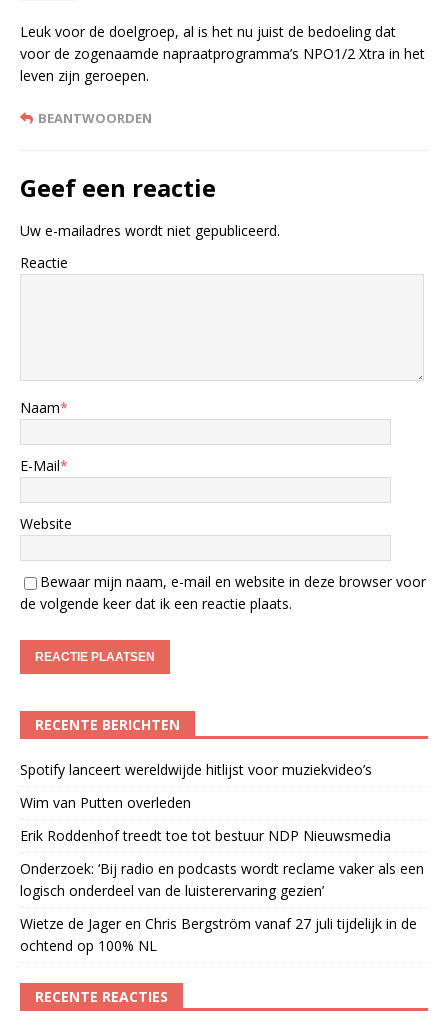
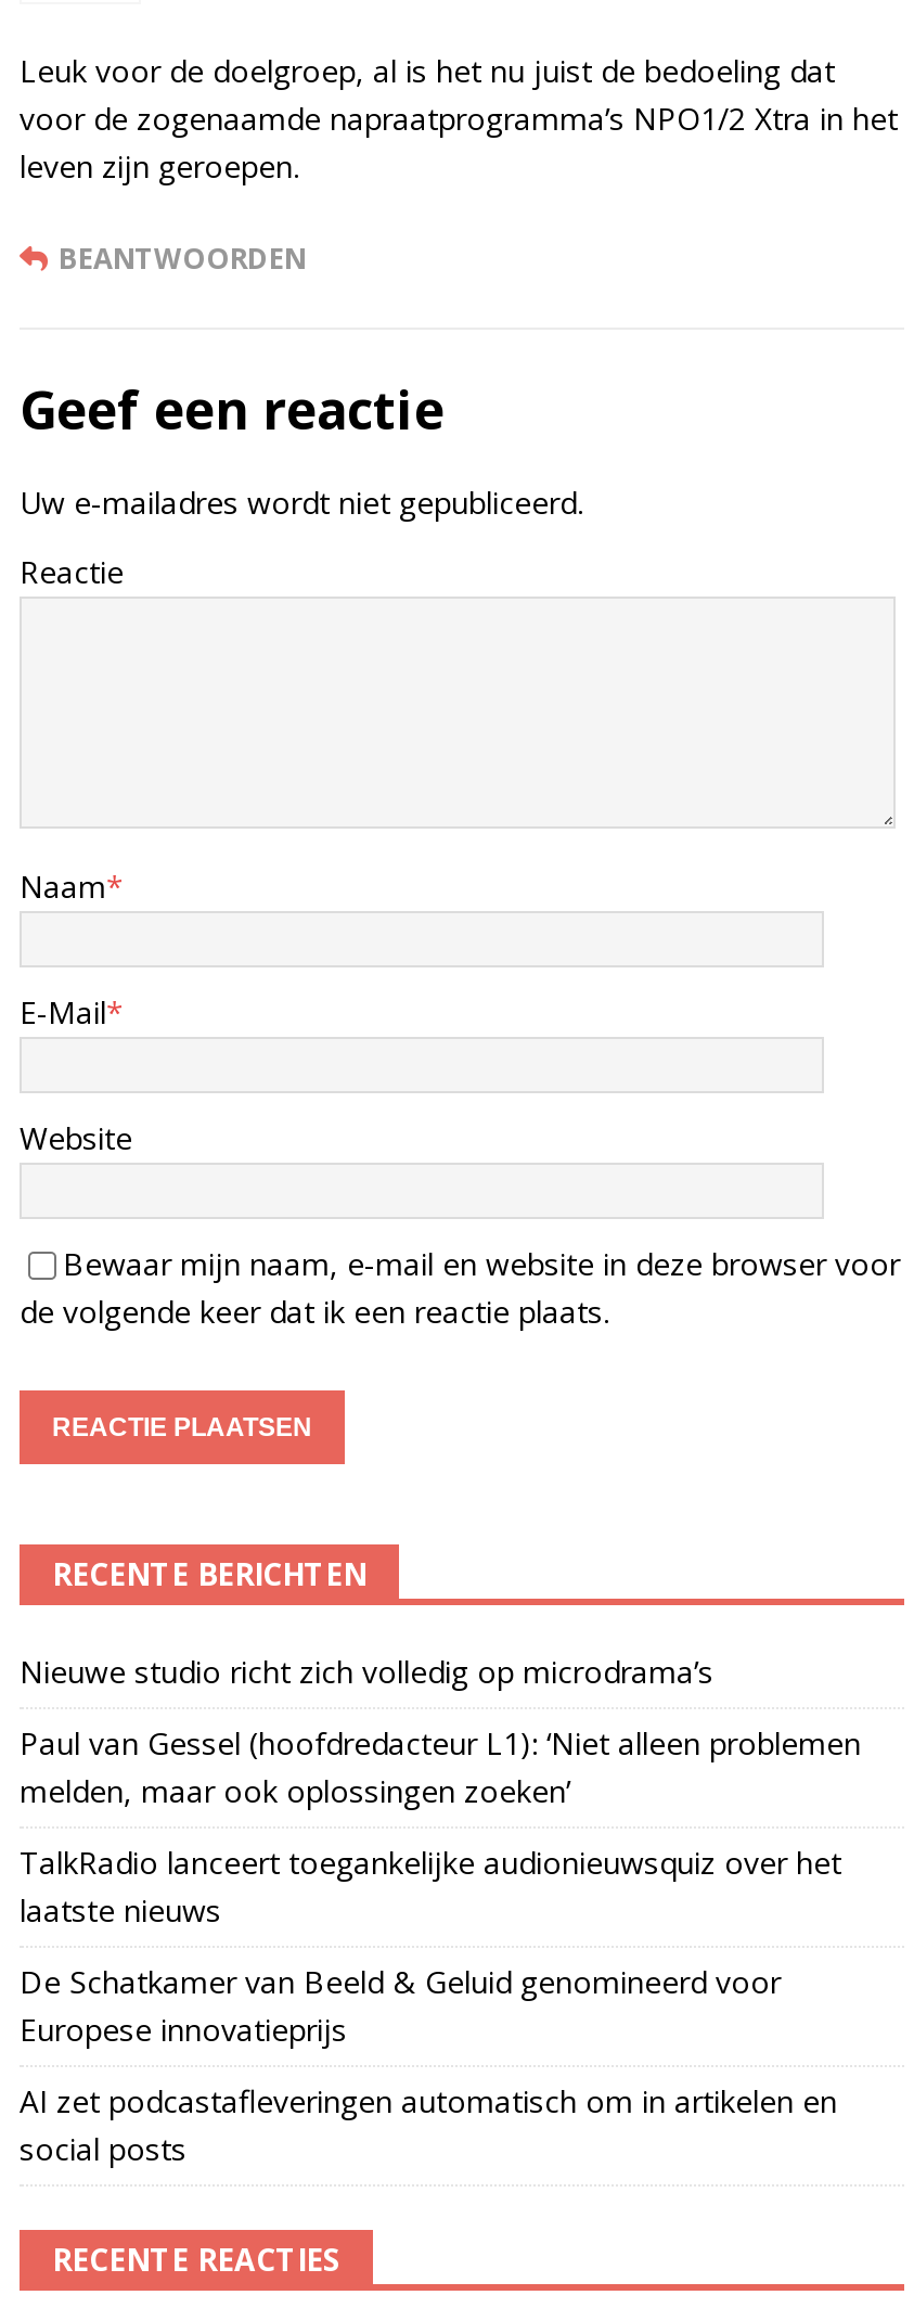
- Spotify lanceert wereldwijde hitlijst voor muziekvideo’s
+ Nieuwe studio richt zich volledig op microdrama’s

- Wim van Putten overleden
+ Paul van Gessel (hoofdredacteur L1): ‘Niet alleen problemen
+ melden, maar ook oplossingen zoeken’

- Erik Roddenhof treedt toe tot bestuur NDP Nieuwsmedia
+ TalkRadio lanceert toegankelijke audionieuwsquiz over het
+ laatste nieuws

- Onderzoek: ‘Bij radio en podcasts wordt reclame vaker als een
- logisch onderdeel van de luisterervaring gezien’
+ De Schatkamer van Beeld & Geluid genomineerd voor
+ Europese innovatieprijs

- Wietze de Jager en Chris Bergström vanaf 27 juli tijdelijk in de
- ochtend op 100% NL
+ AI zet podcastafleveringen automatisch om in artikelen en
+ social posts
